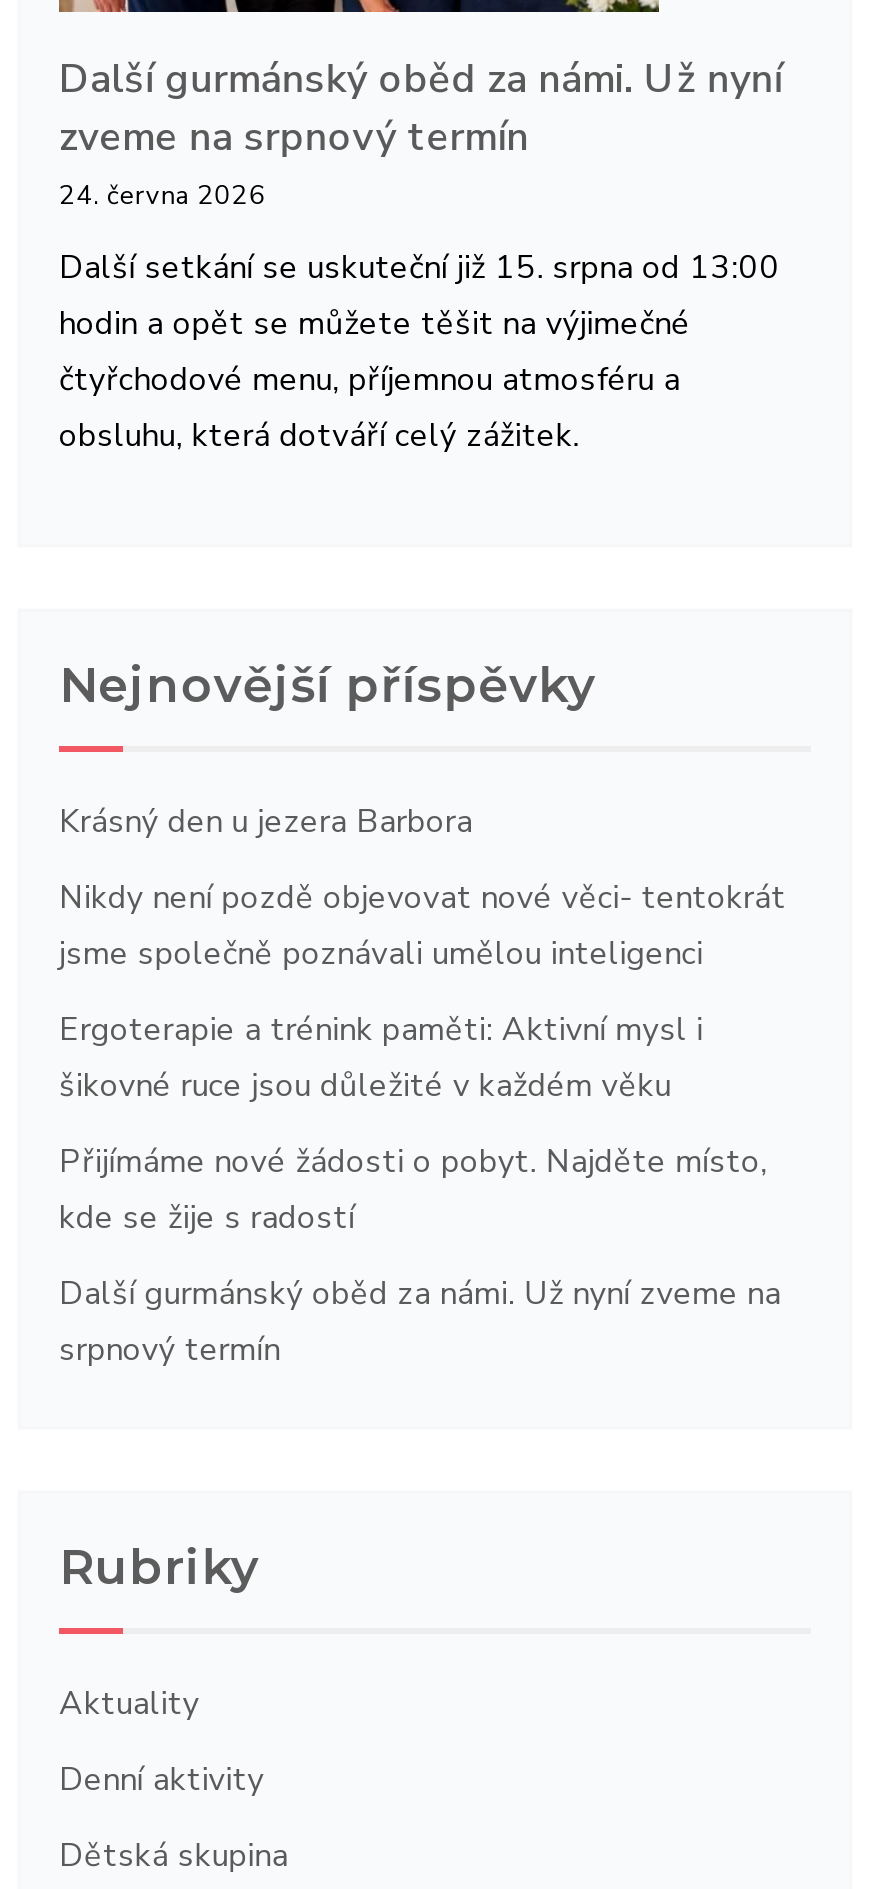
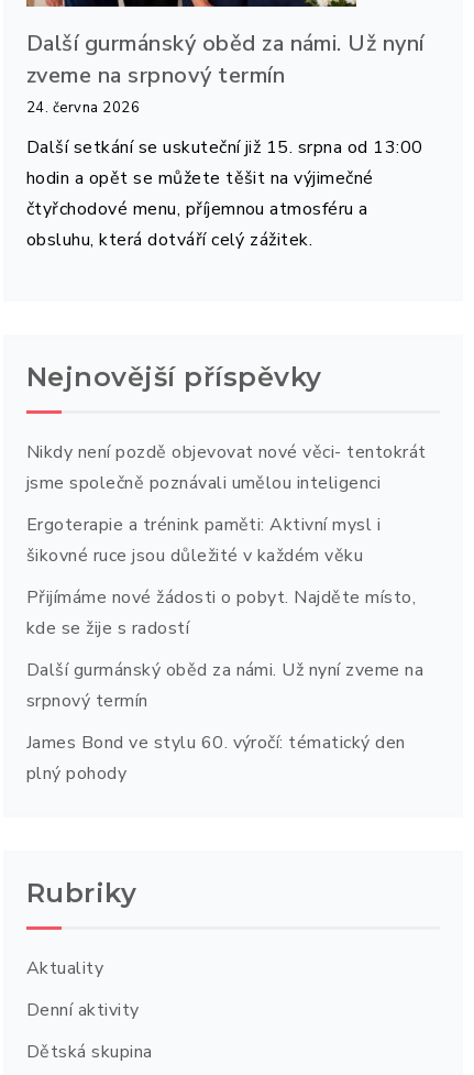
- Krásný den u jezera Barbora

moved up: Nikdy není pozdě objevovat nové věci- tentokrát | jsme společně poznávali umělou inteligenci | Ergoterapie a trénink paměti: Aktivní mysl i | šikovné ruce jsou důležité v každém věku | Přijímáme nové žádosti o pobyt. Najděte místo, | kde se žije s radostí | Další gurmánský oběd za námi. Už nyní zveme na | srpnový termín

+ James Bond ve stylu 60. výročí: tématický den
+ plný pohody
